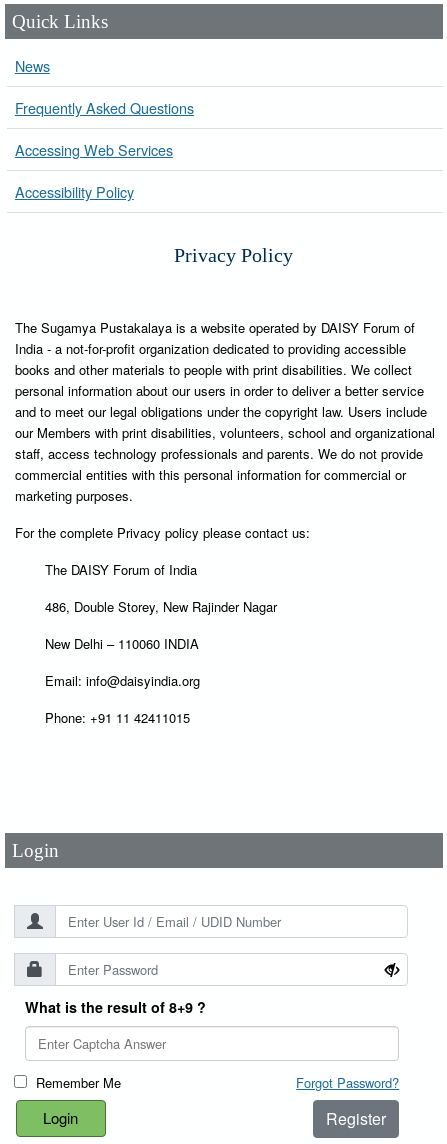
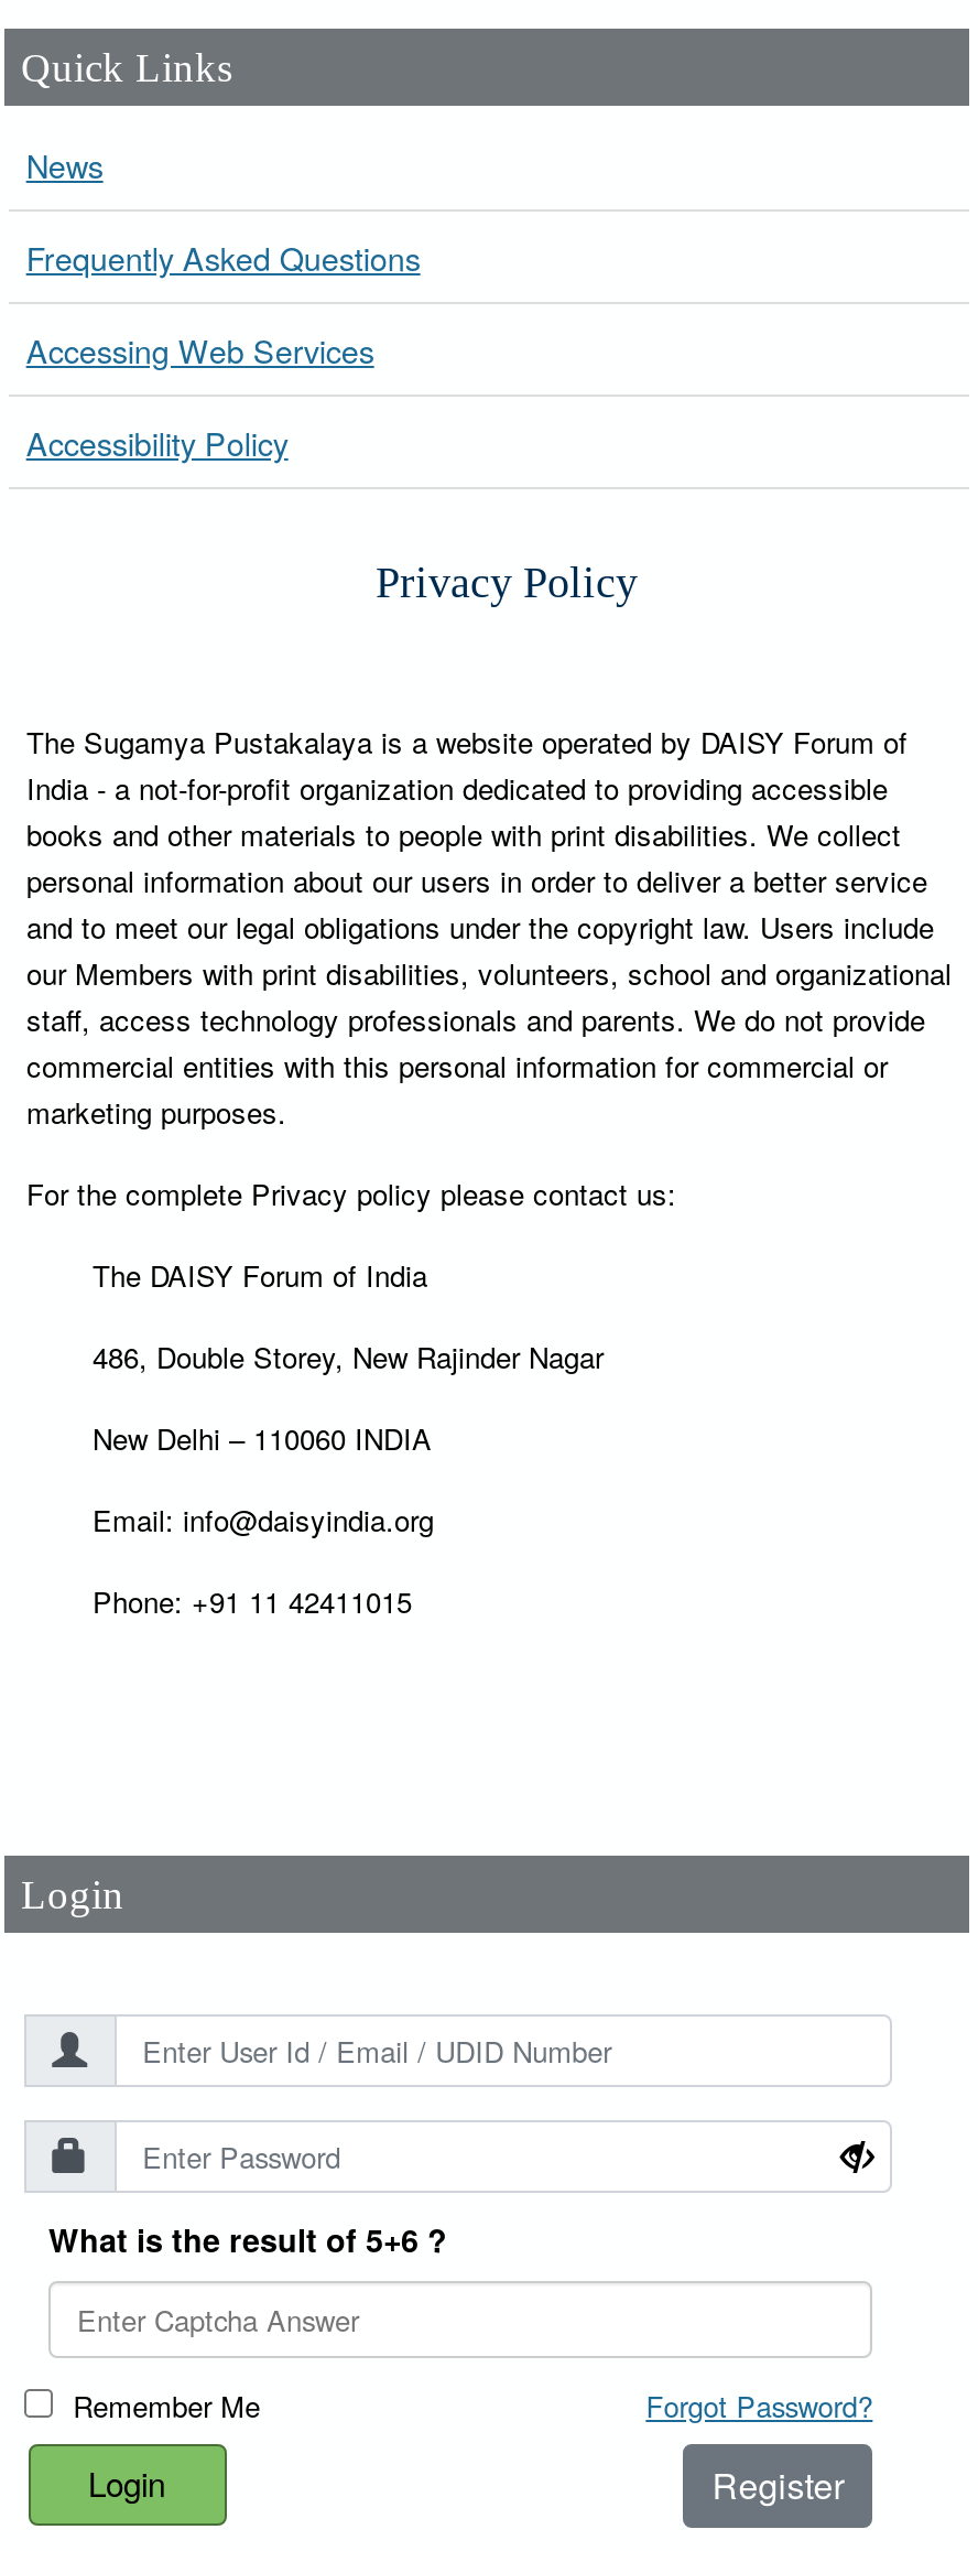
- What is the result of 8+9 ?
+ What is the result of 5+6 ?
